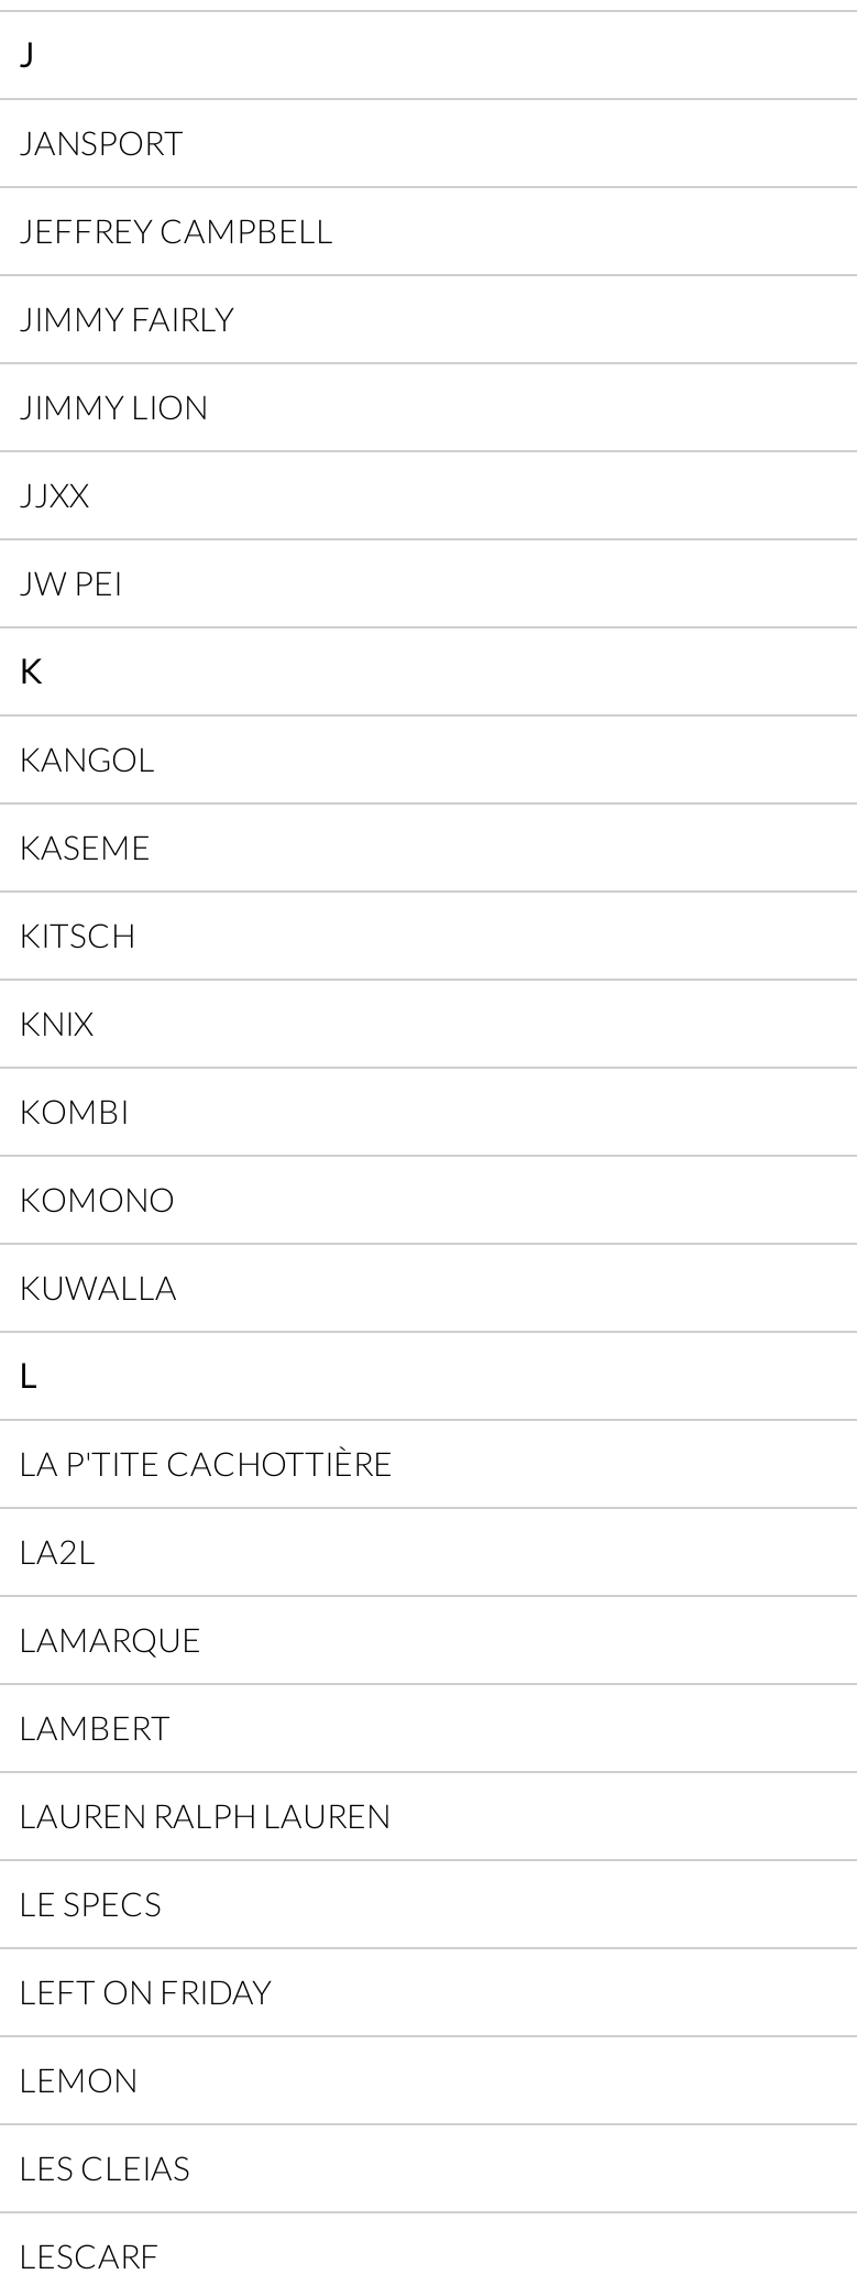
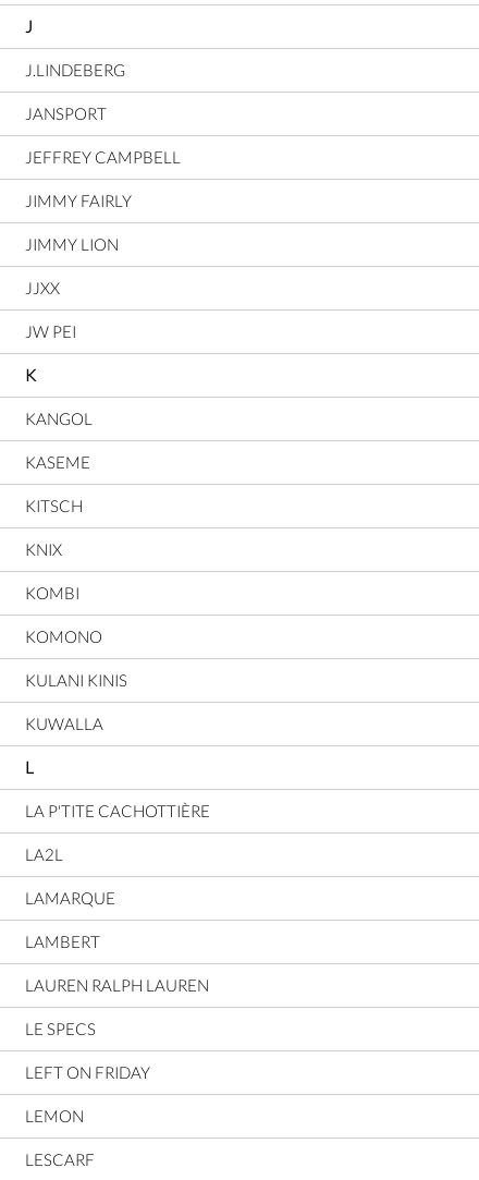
+ J.LINDEBERG

+ KULANI KINIS

moved down: KUWALLA | L | LA P'TITE CACHOTTIÈRE | ... | LEFT ON FRIDAY | LEMON

- LES CLEIAS
